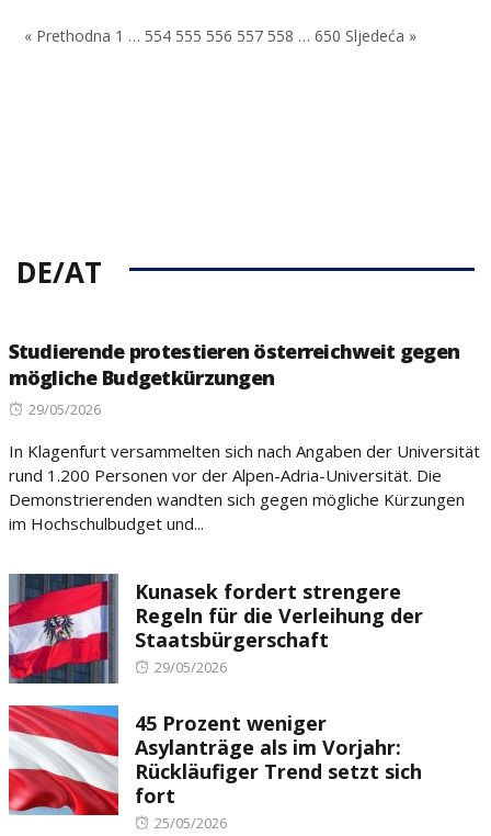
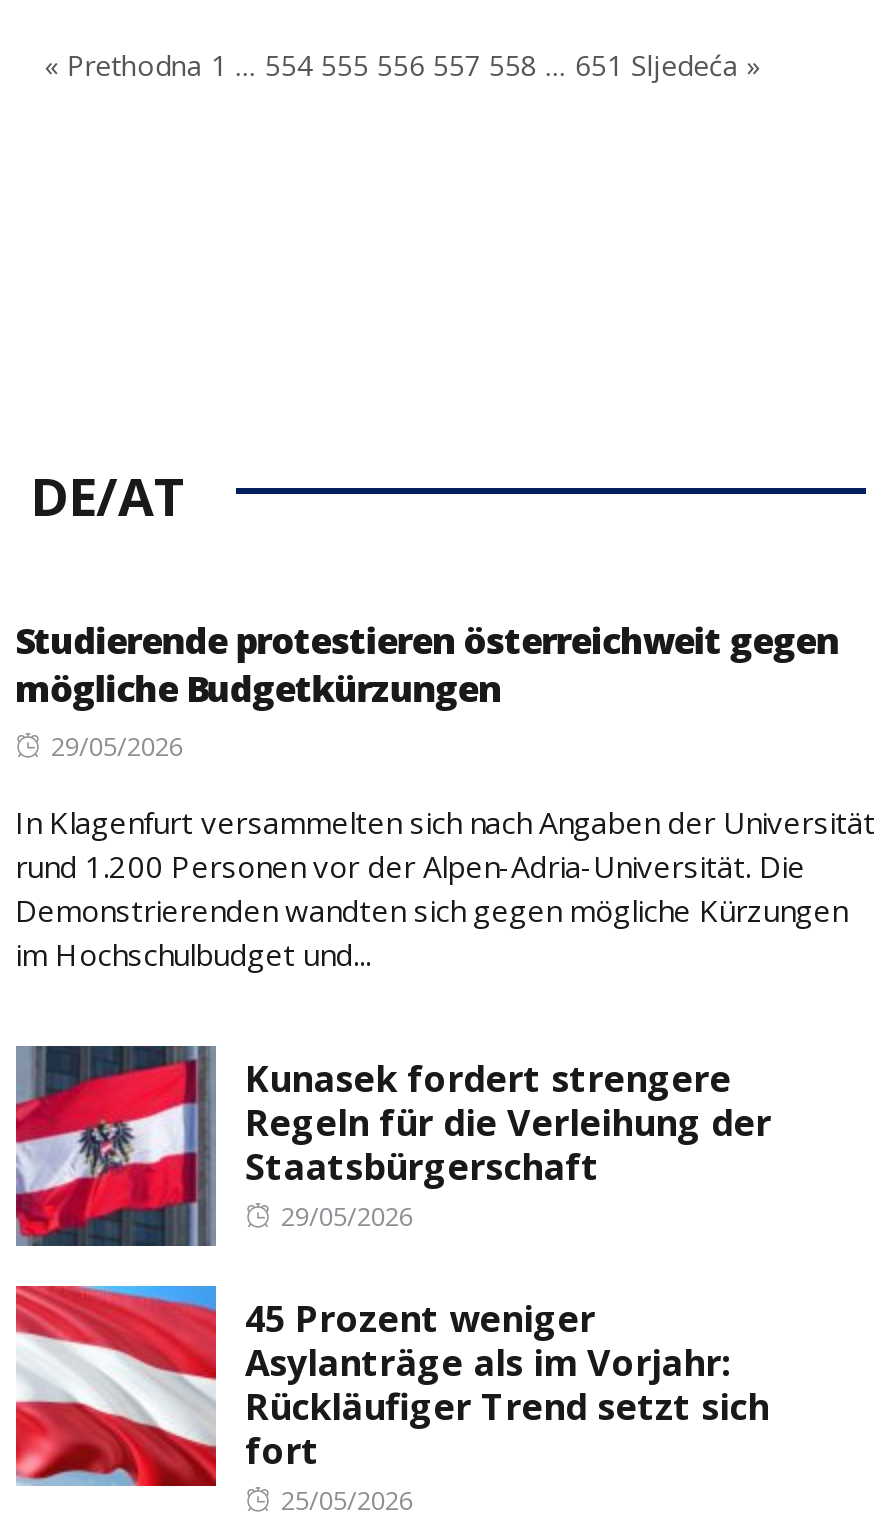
- « Prethodna 1 … 554 555 556 557 558 … 650 Sljedeća »
+ « Prethodna 1 … 554 555 556 557 558 … 651 Sljedeća »
